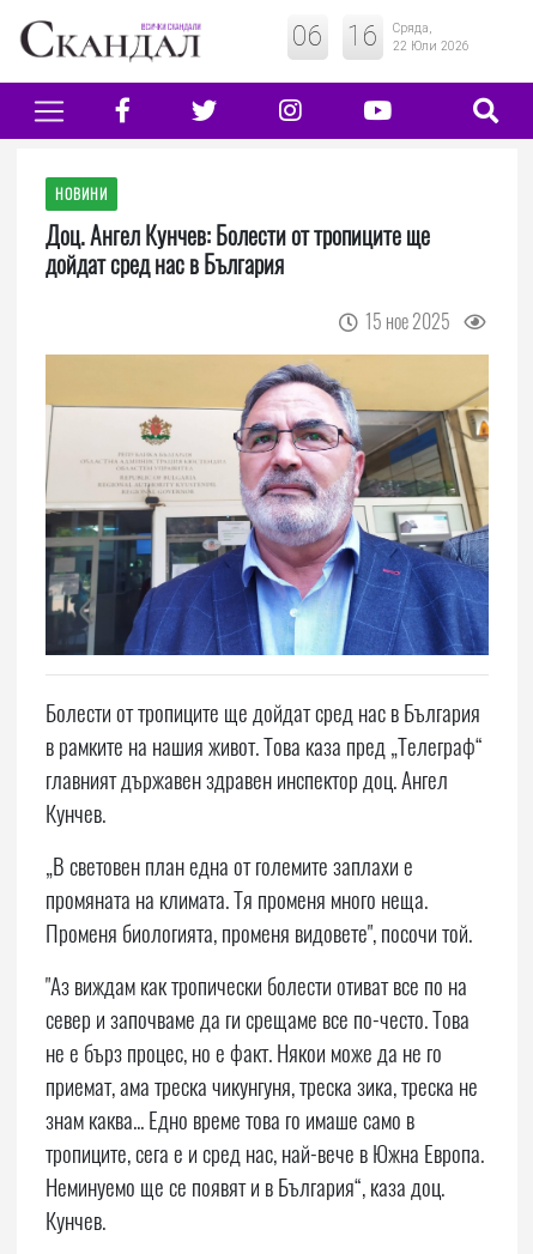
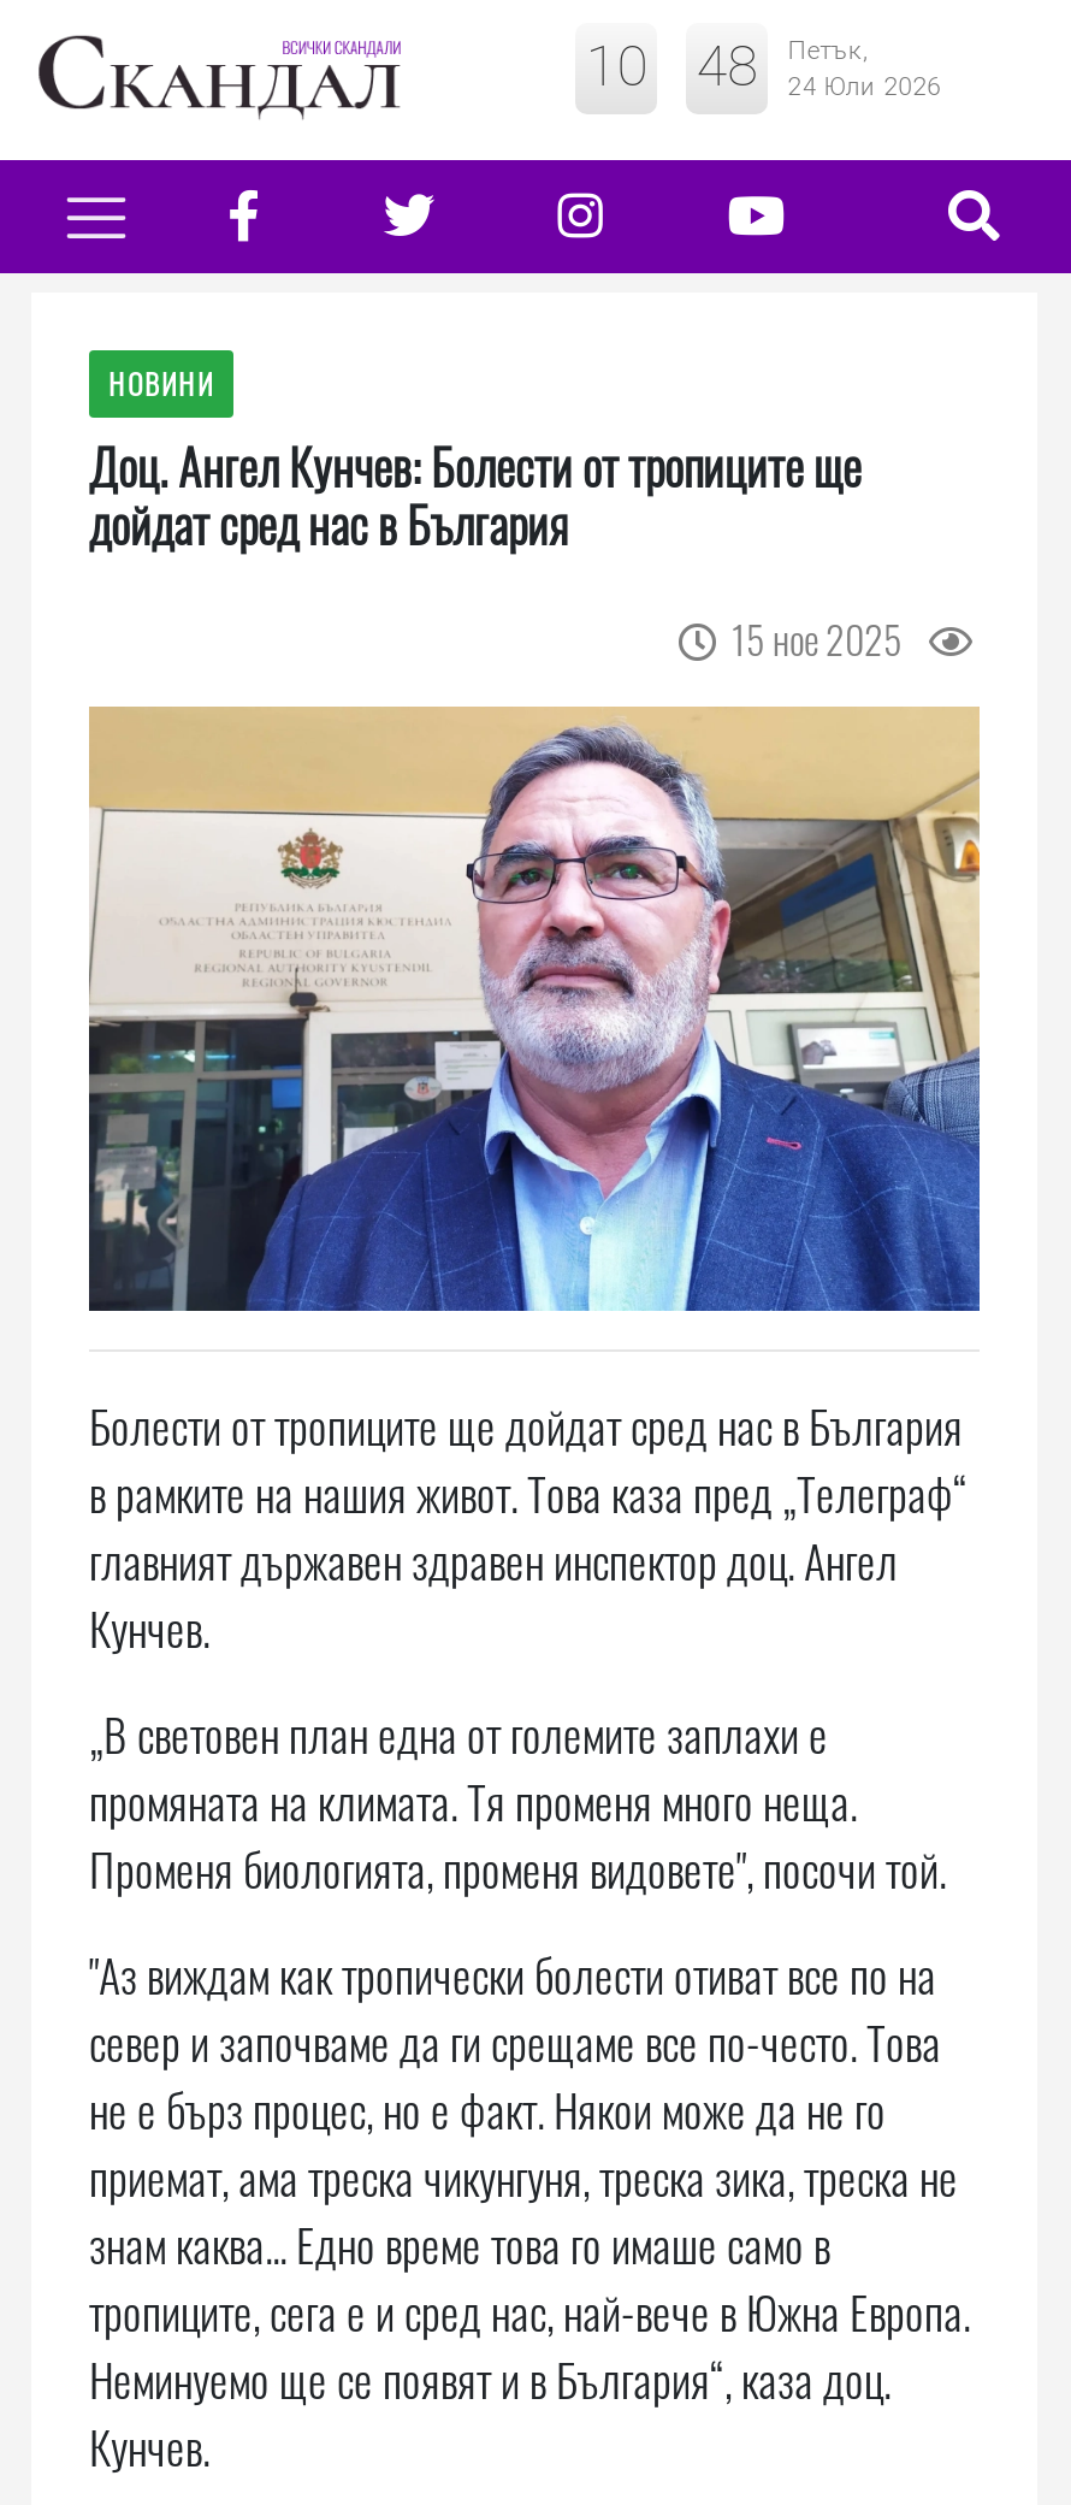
- 06 : 16
- Сряда,
- 22 Юли 2026
+ 10 : 48
+ Петък,
+ 24 Юли 2026
